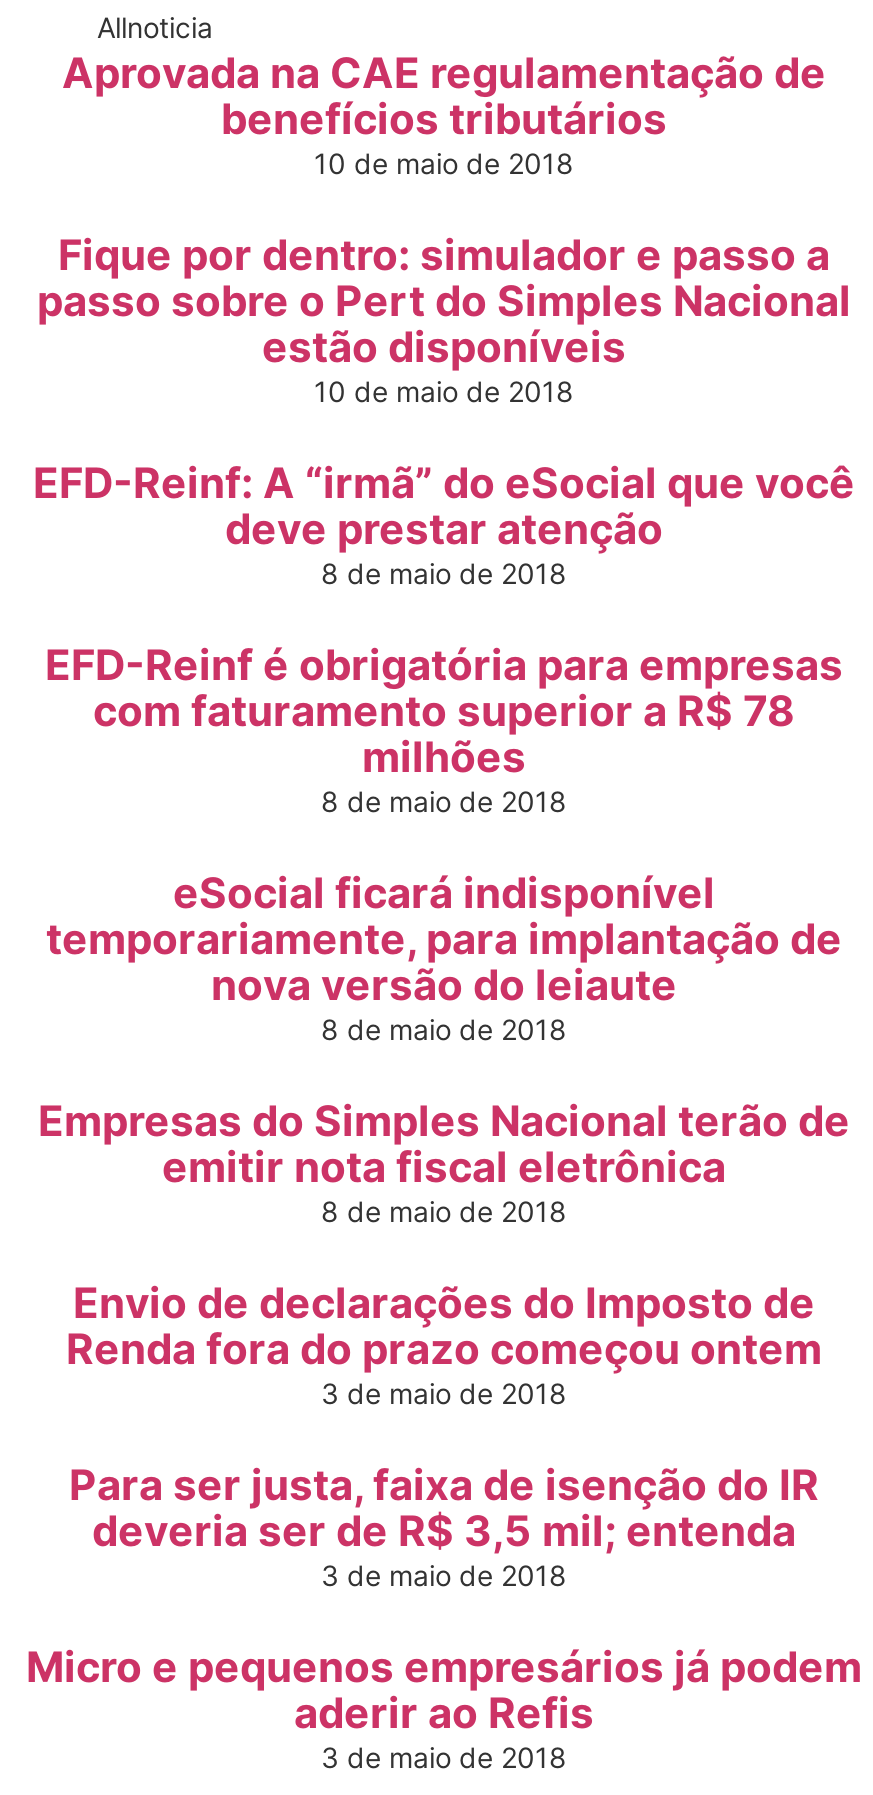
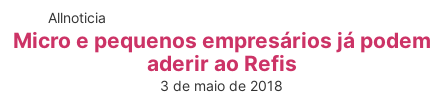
- Aprovada na CAE regulamentação de
- benefícios tributários
- 10 de maio de 2018
- Fique por dentro: simulador e passo a
- passo sobre o Pert do Simples Nacional
- estão disponíveis
- 10 de maio de 2018
- EFD-Reinf: A “irmã” do eSocial que você
- deve prestar atenção
- 8 de maio de 2018
- EFD-Reinf é obrigatória para empresas
- com faturamento superior a R$ 78
- milhões
- 8 de maio de 2018
- eSocial ficará indisponível
- temporariamente, para implantação de
- nova versão do leiaute
- 8 de maio de 2018
- Empresas do Simples Nacional terão de
- emitir nota fiscal eletrônica
- 8 de maio de 2018
- Envio de declarações do Imposto de
- Renda fora do prazo começou ontem
- 3 de maio de 2018
- Para ser justa, faixa de isenção do IR
- deveria ser de R$ 3,5 mil; entenda
- 3 de maio de 2018
